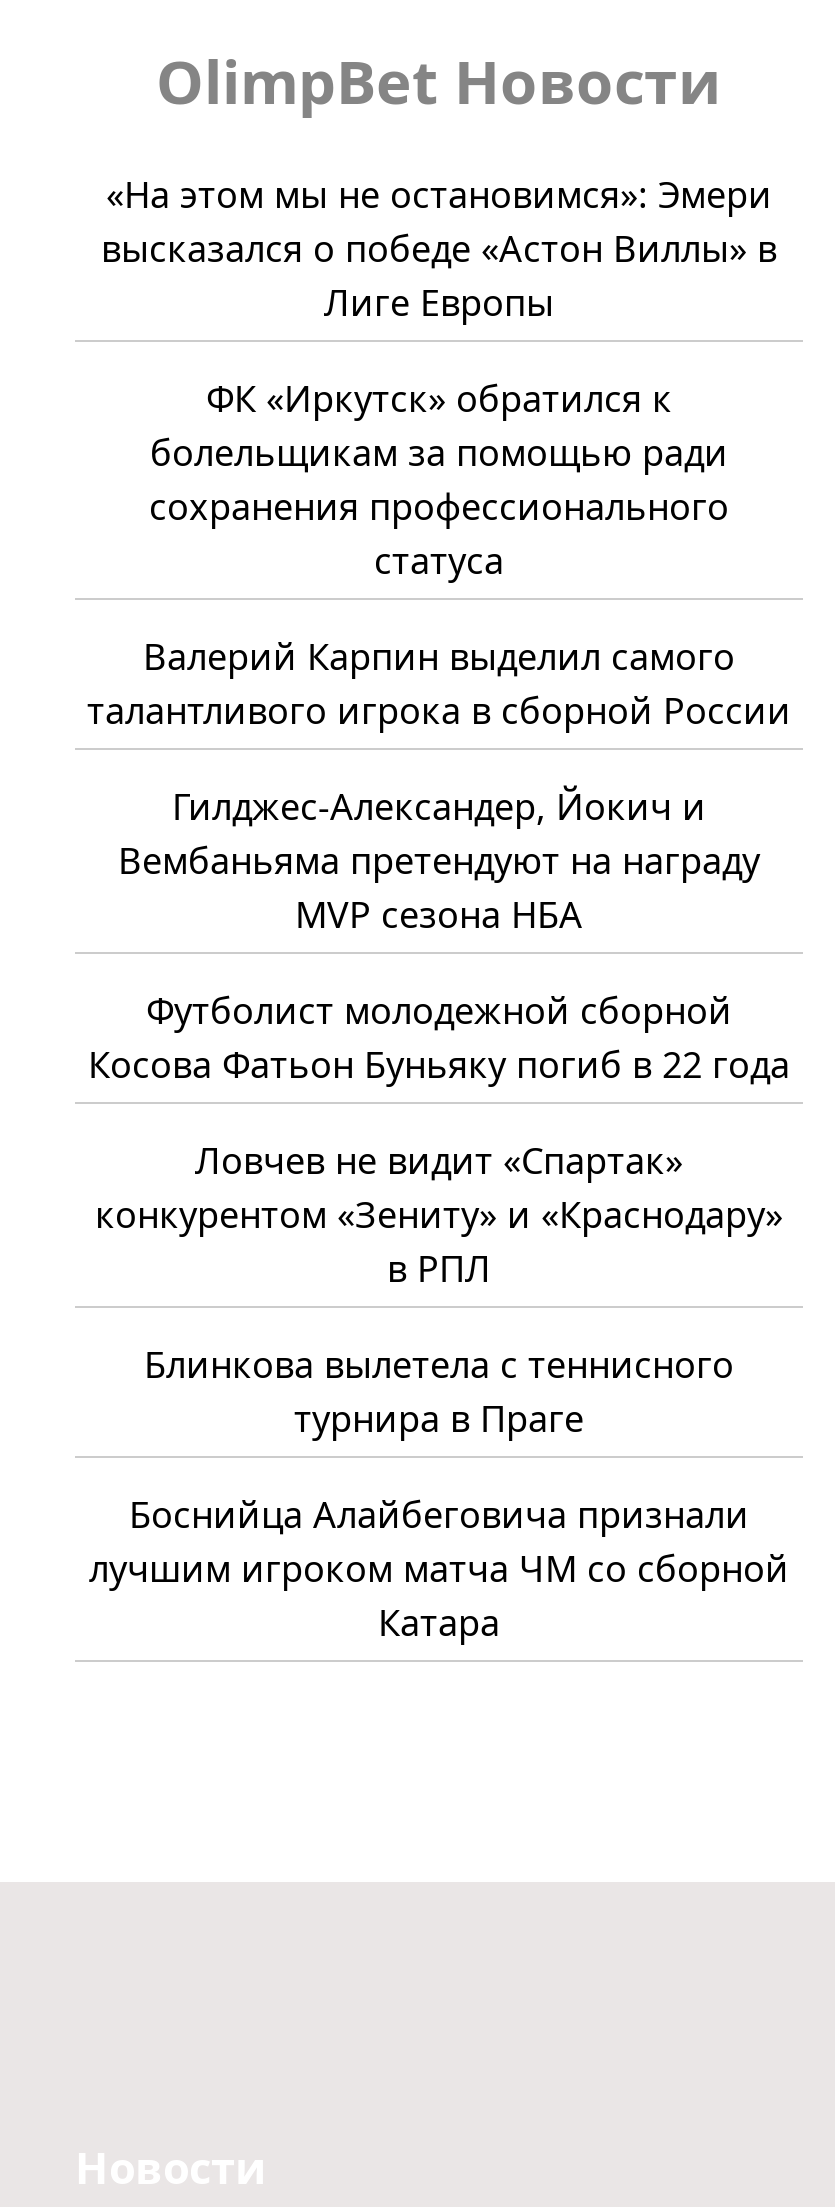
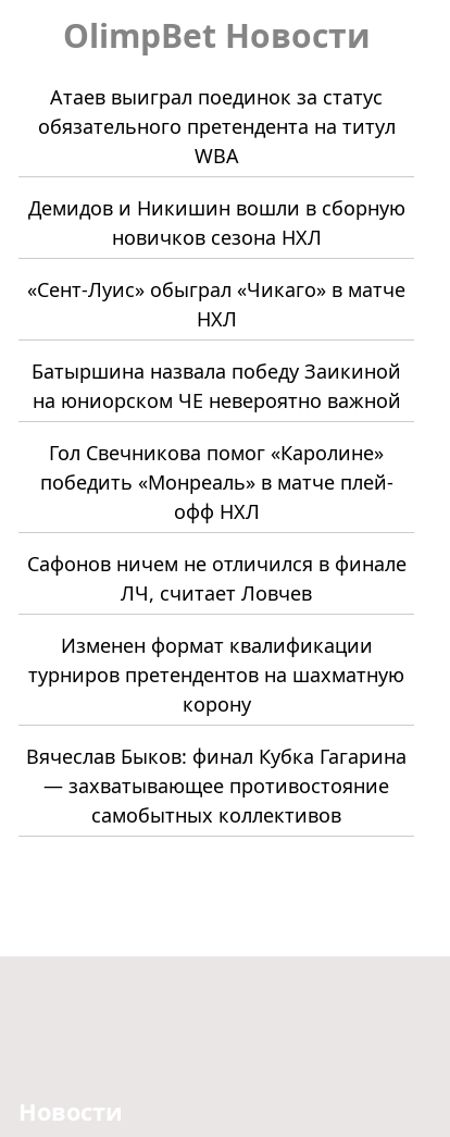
- «На этом мы не остановимся»: Эмери
- высказался о победе «Астон Виллы» в
- Лиге Европы
+ Атаев выиграл поединок за статус
+ обязательного претендента на титул
+ WBA

- ФК «Иркутск» обратился к
- болельщикам за помощью ради
- сохранения профессионального
- статуса
+ Демидов и Никишин вошли в сборную
+ новичков сезона НХЛ

- Валерий Карпин выделил самого
- талантливого игрока в сборной России
+ «Сент-Луис» обыграл «Чикаго» в матче
+ НХЛ

- Гилджес-Александер, Йокич и
- Вембаньяма претендуют на награду
- MVP сезона НБА
+ Батыршина назвала победу Заикиной
+ на юниорском ЧЕ невероятно важной

- Футболист молодежной сборной
- Косова Фатьон Буньяку погиб в 22 года
+ Гол Свечникова помог «Каролине»
+ победить «Монреаль» в матче плей-
+ офф НХЛ

- Ловчев не видит «Спартак»
- конкурентом «Зениту» и «Краснодару»
- в РПЛ
+ Сафонов ничем не отличился в финале
+ ЛЧ, считает Ловчев

- Блинкова вылетела с теннисного
- турнира в Праге
+ Изменен формат квалификации
+ турниров претендентов на шахматную
+ корону

- Боснийца Алайбеговича признали
- лучшим игроком матча ЧМ со сборной
- Катара
+ Вячеслав Быков: финал Кубка Гагарина
+ — захватывающее противостояние
+ самобытных коллективов
